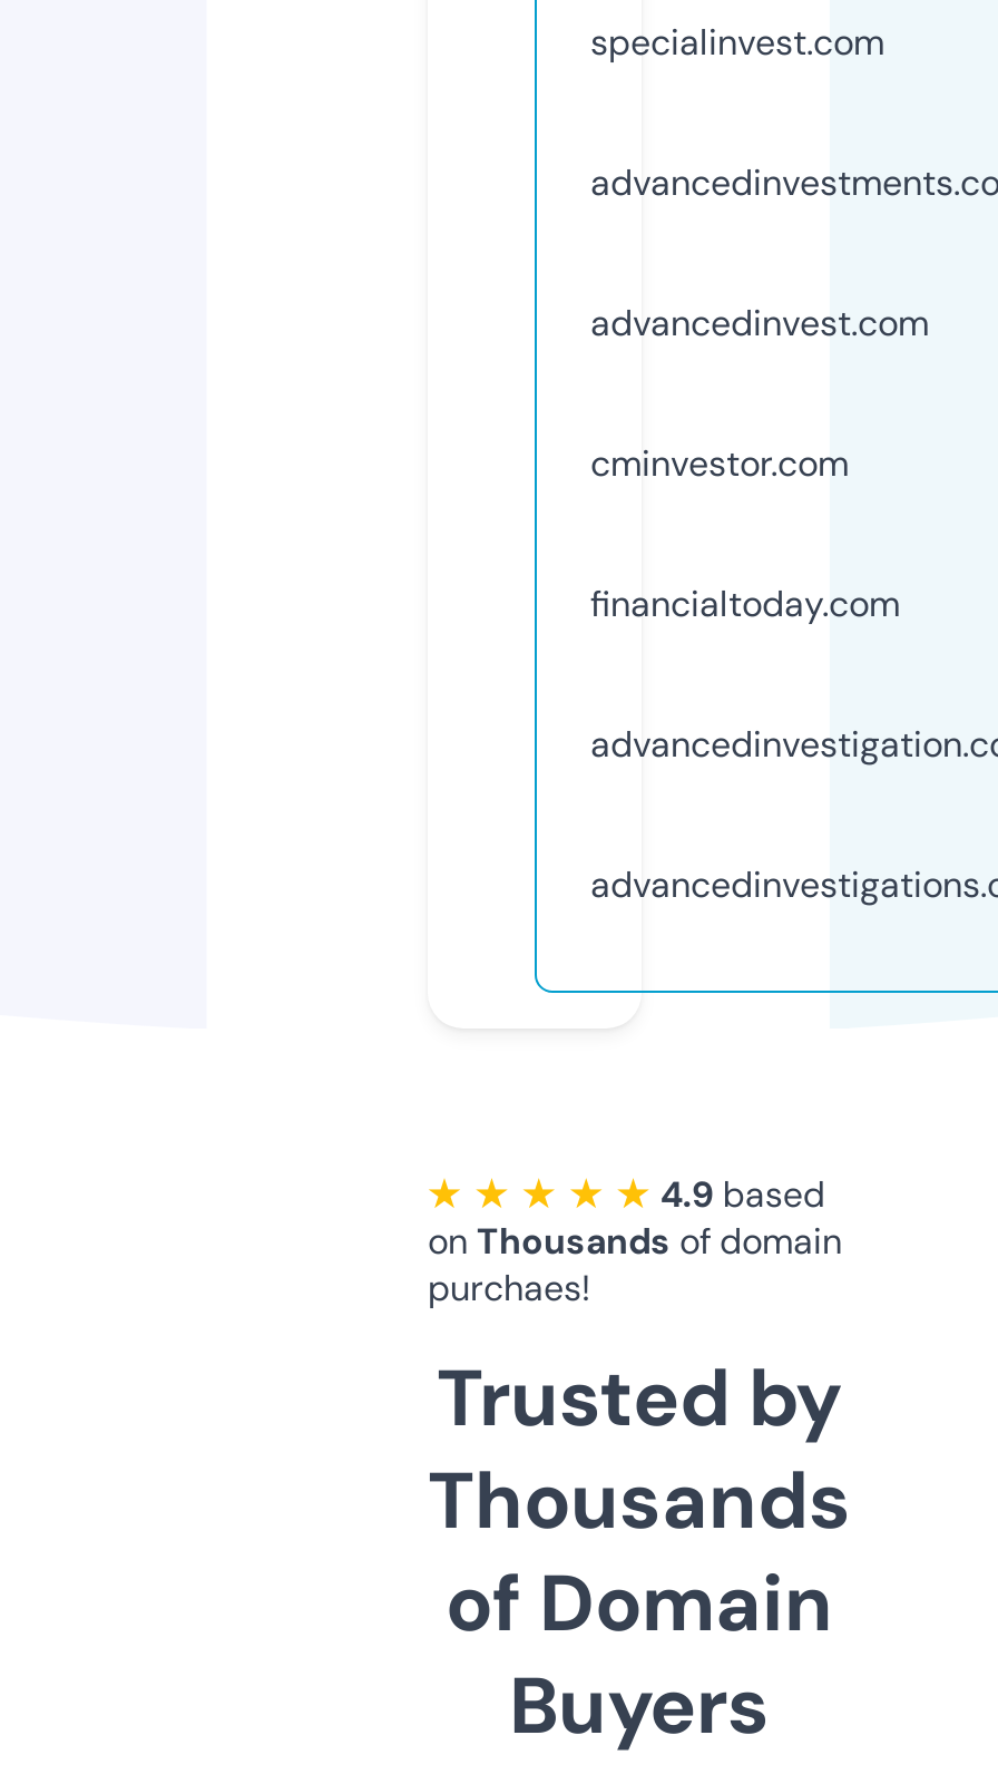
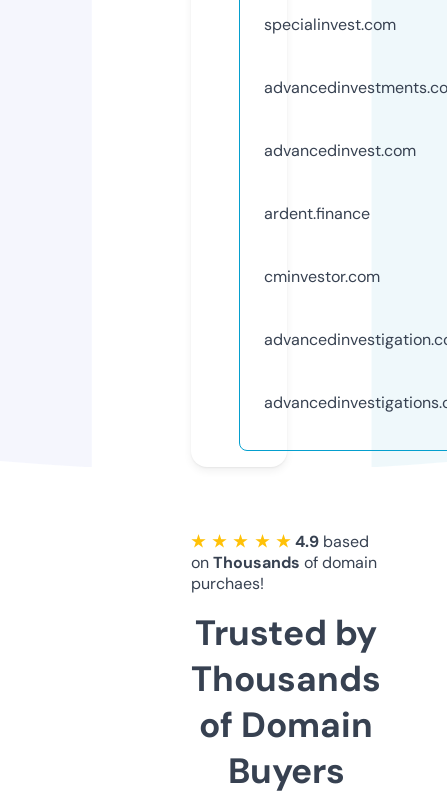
+ ardent.finance

moved down: cminvestor.com

- financialtoday.com
